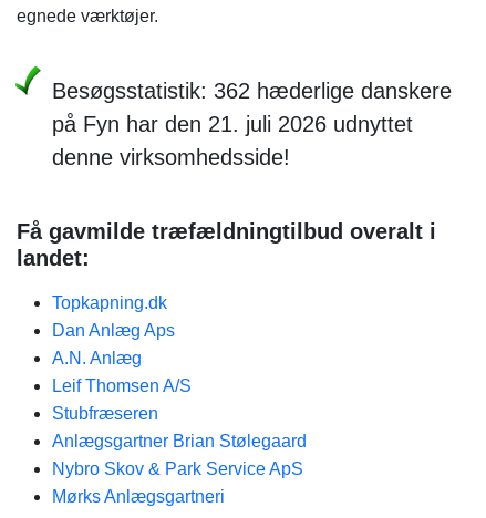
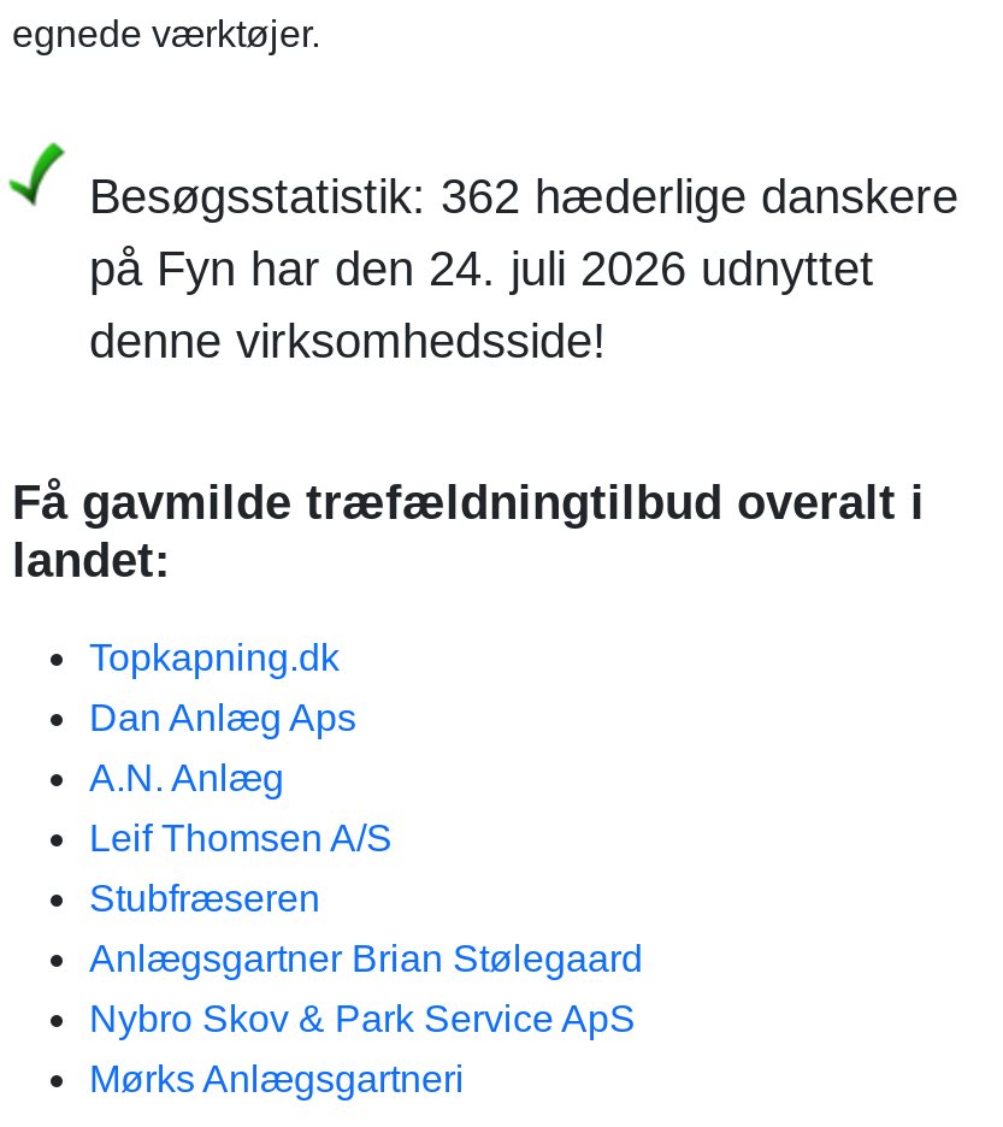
- på Fyn har den 21. juli 2026 udnyttet
+ på Fyn har den 24. juli 2026 udnyttet
